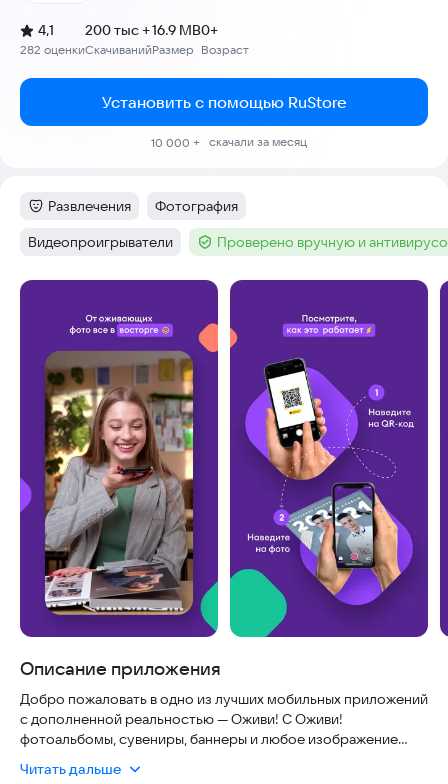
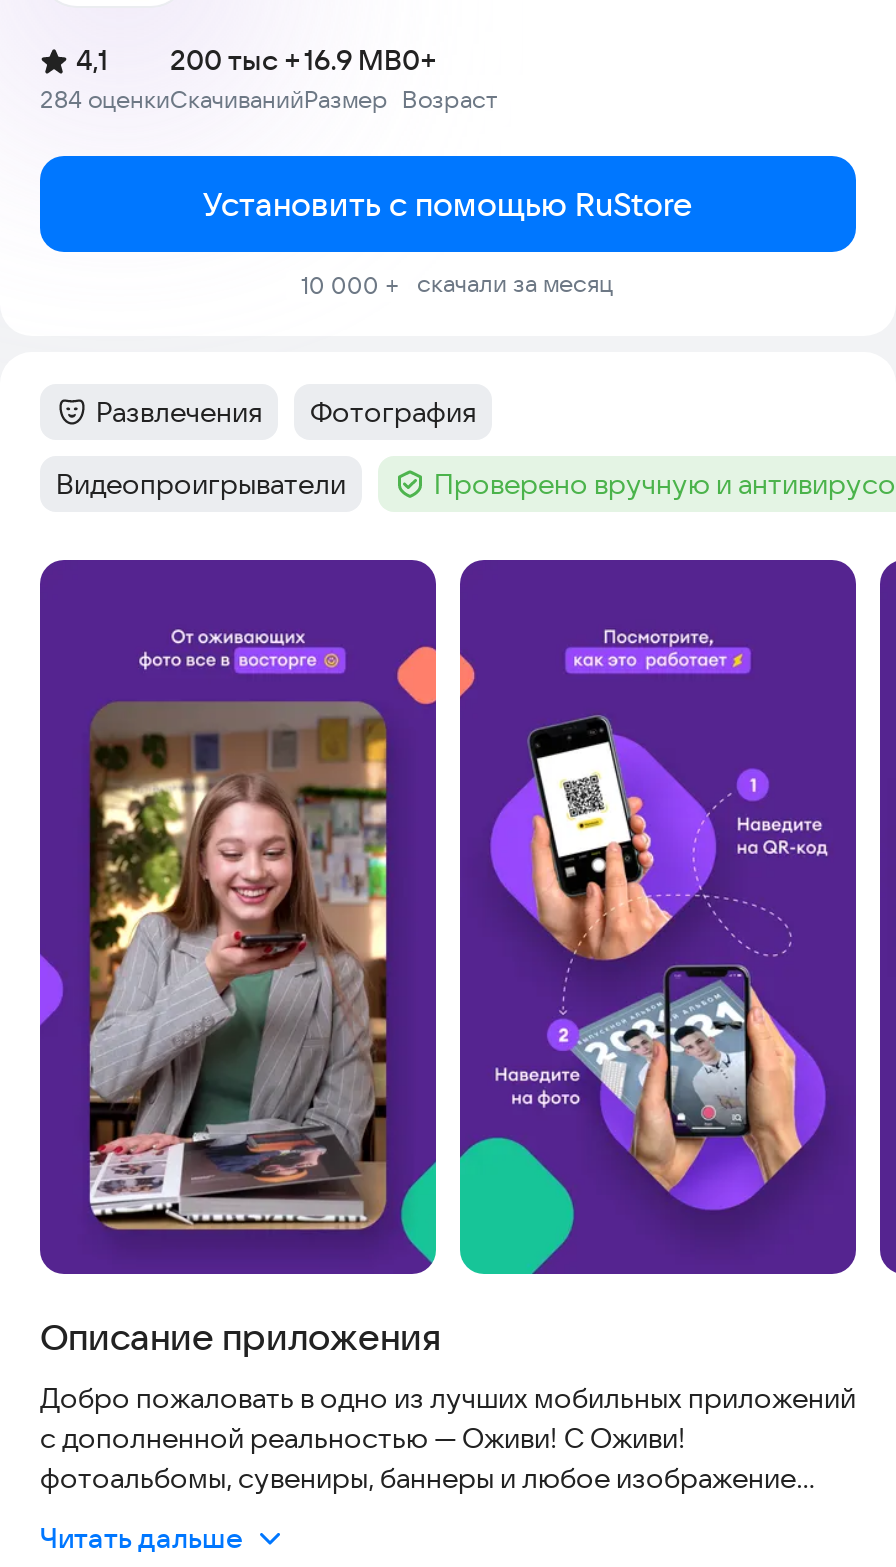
- 282 оценки
+ 284 оценки
